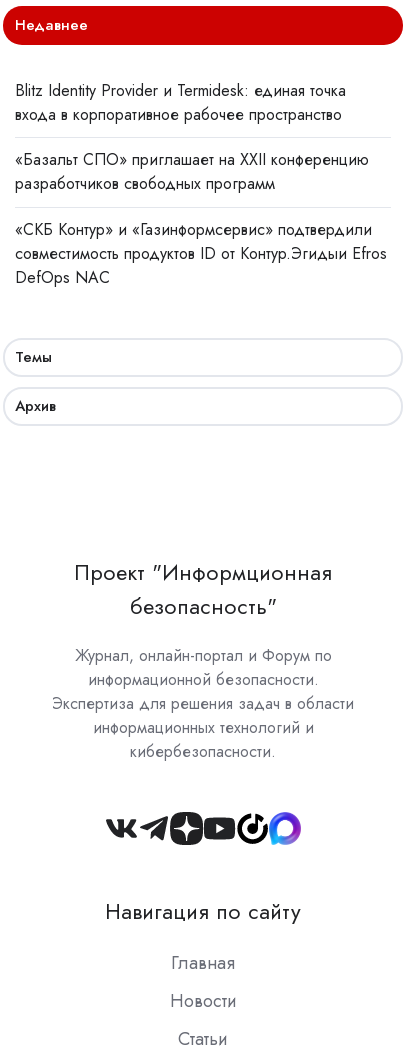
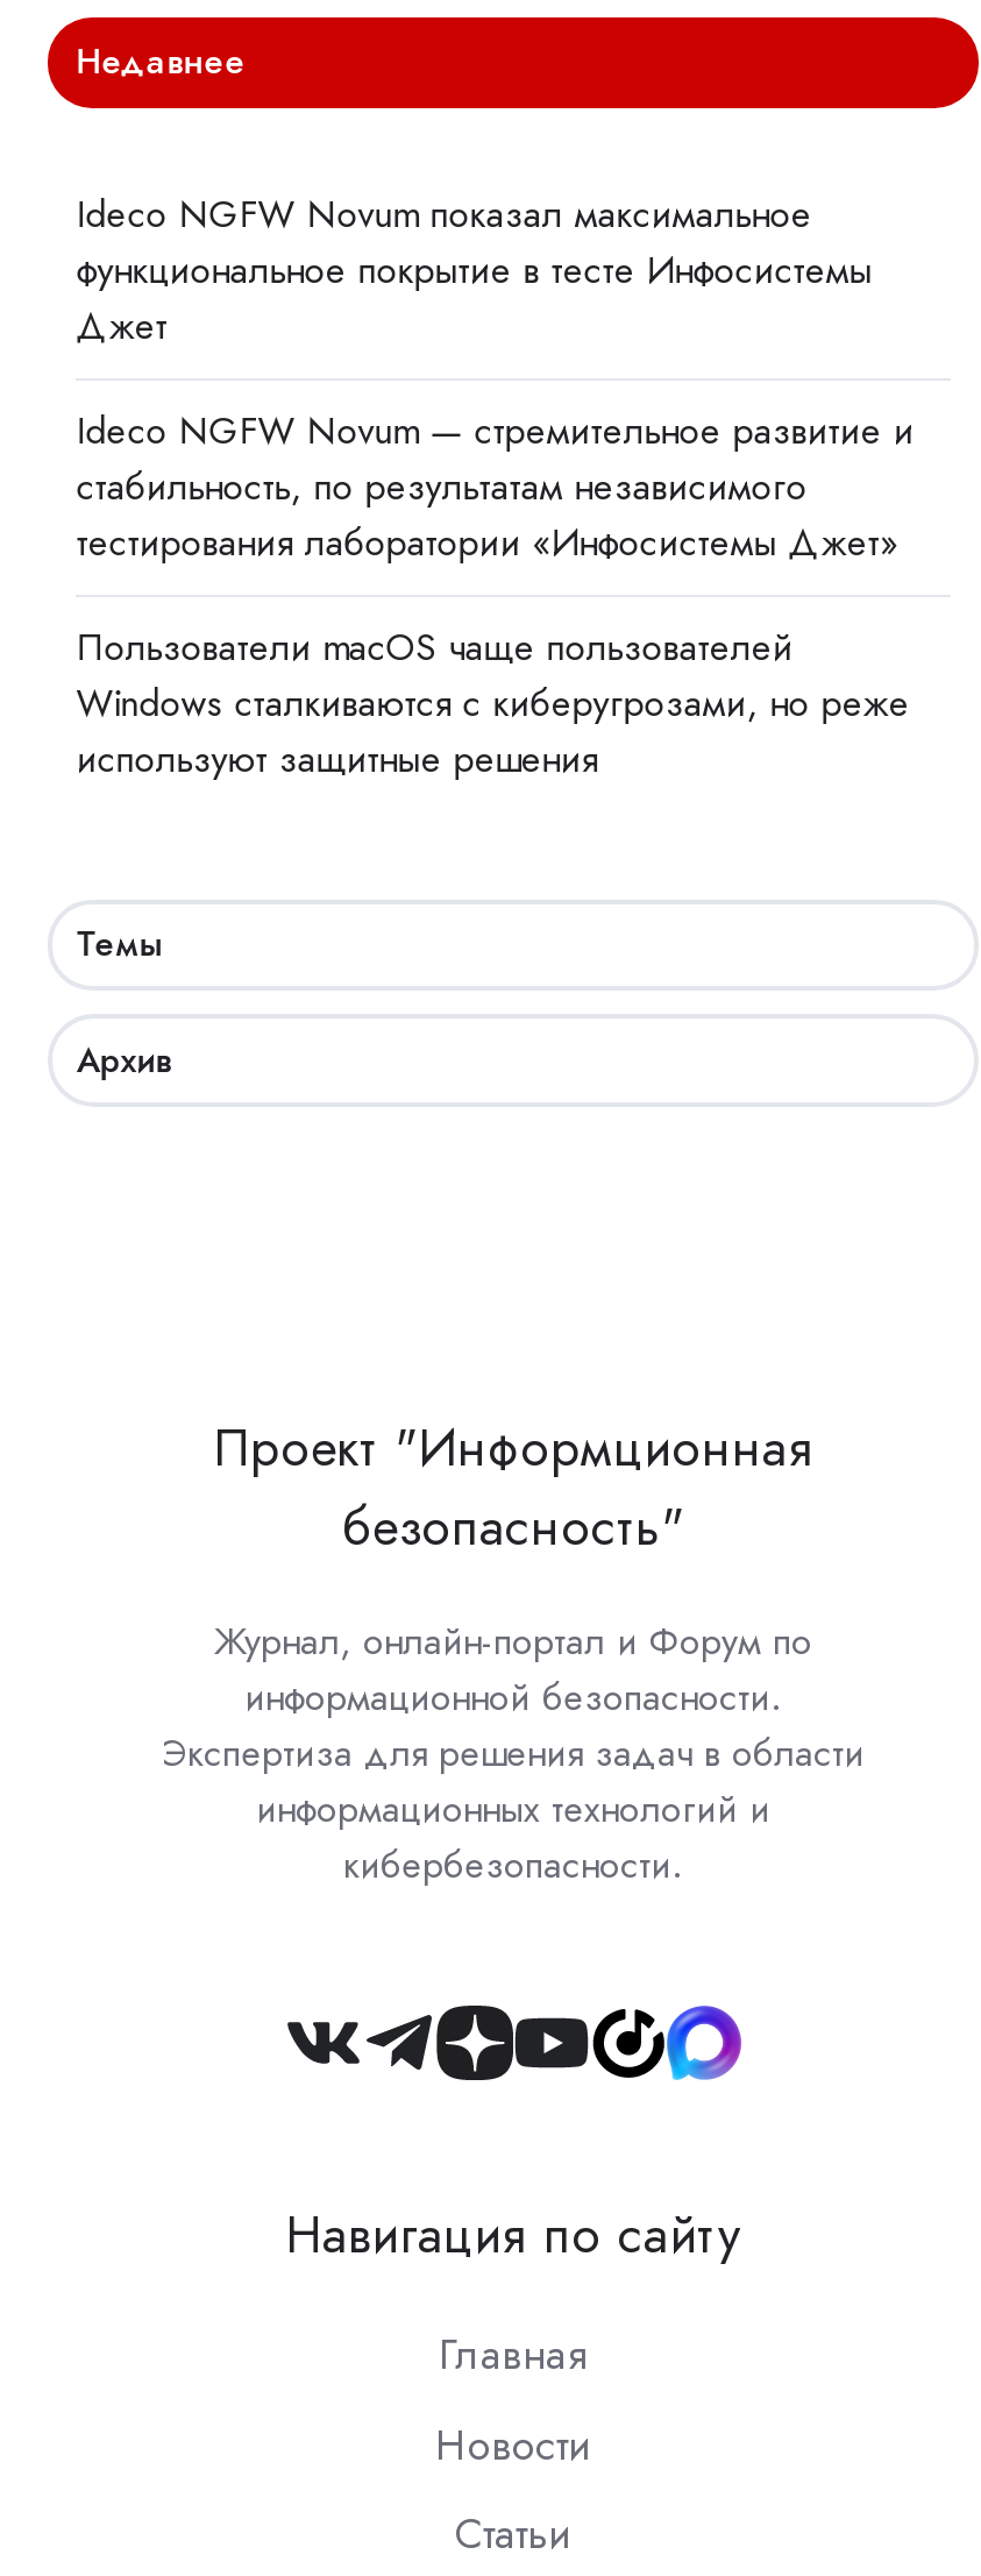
- Blitz Identity Provider и Termidesk: единая точка
- входа в корпоративное рабочее пространство
+ Ideco NGFW Novum показал максимальное
+ функциональное покрытие в тесте Инфосистемы
+ Джет

- «Базальт СПО» приглашает на XXII конференцию
- разработчиков свободных программ
+ Ideco NGFW Novum — стремительное развитие и
+ стабильность, по результатам независимого
+ тестирования лаборатории «Инфосистемы Джет»

- «СКБ Контур» и «Газинформсервис» подтвердили
- совместимость продуктов ID от Контур.Эгидыи Efros
- DefOps NAC
+ Пользователи macOS чаще пользователей
+ Windows сталкиваются с киберугрозами, но реже
+ используют защитные решения
